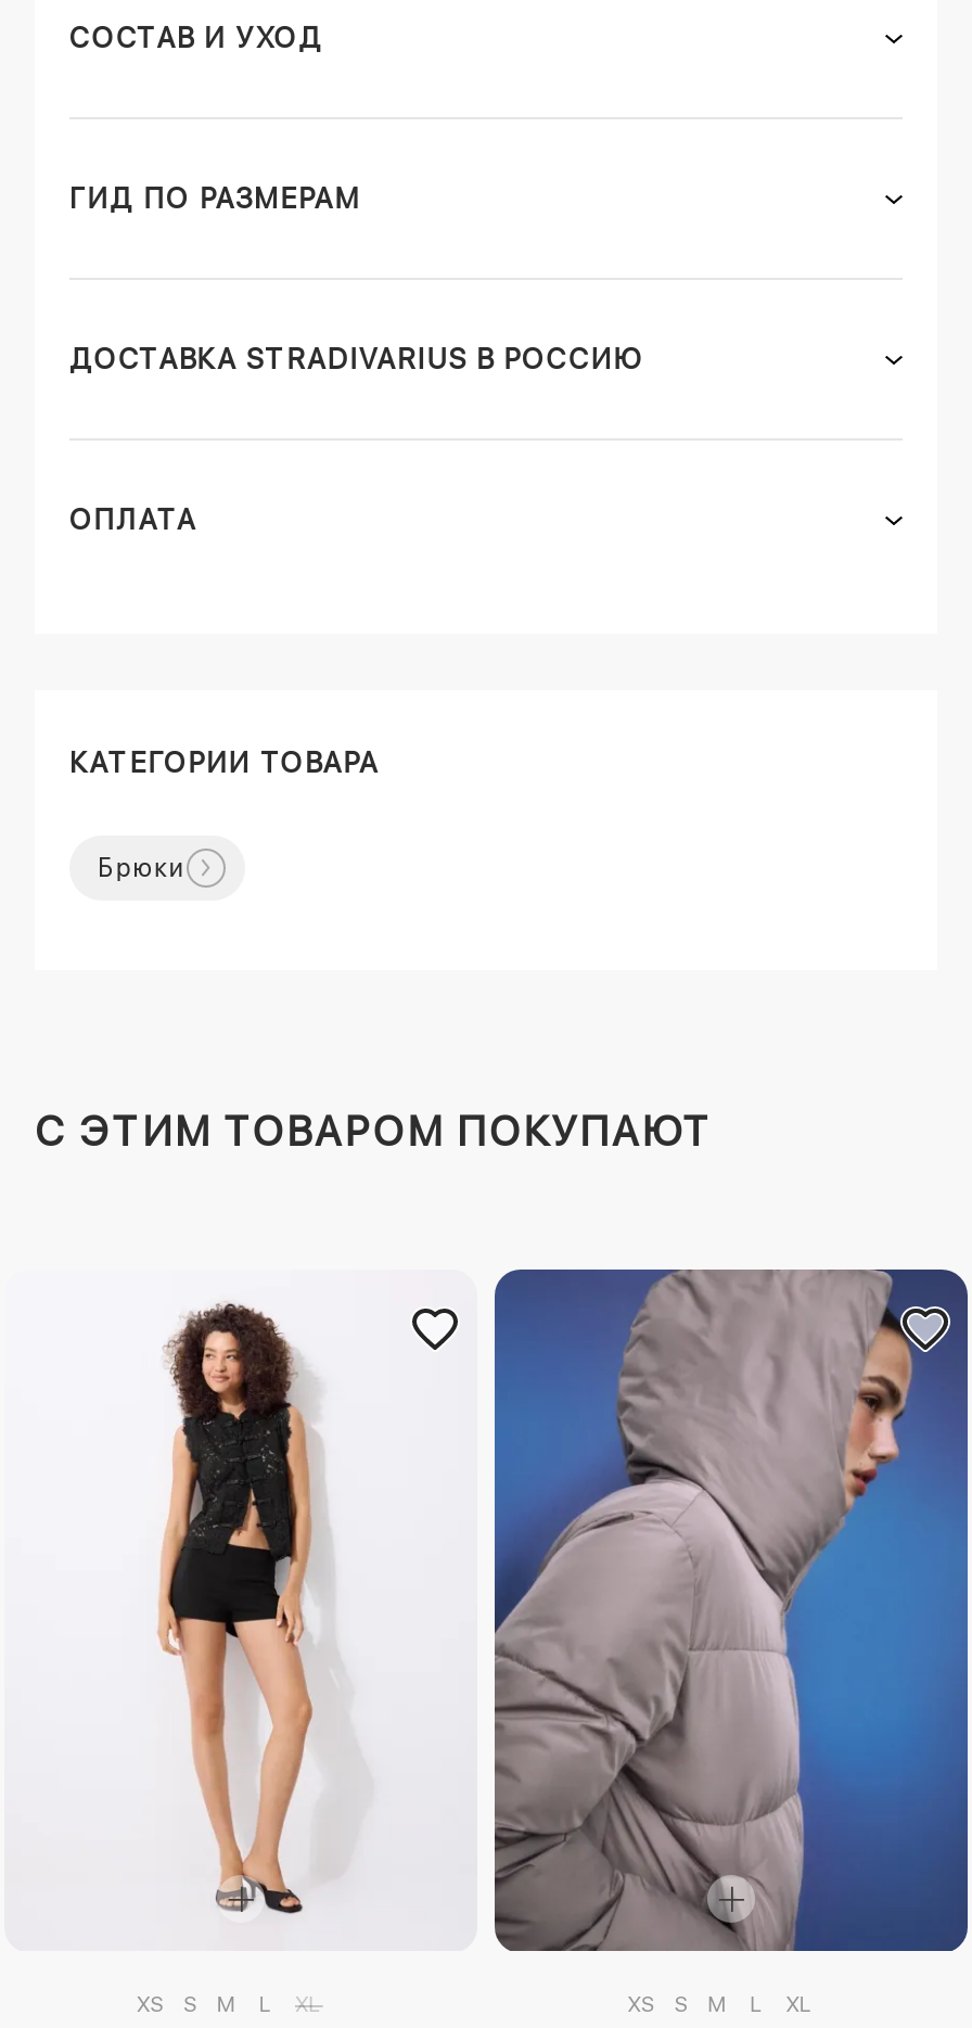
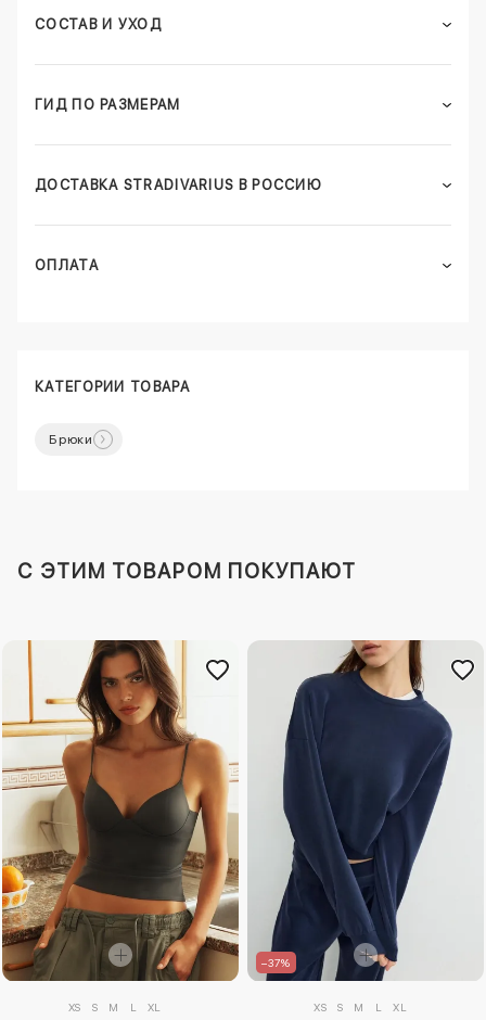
+ –37%

- [image]
+ [image]

- [image]
+ [image]
